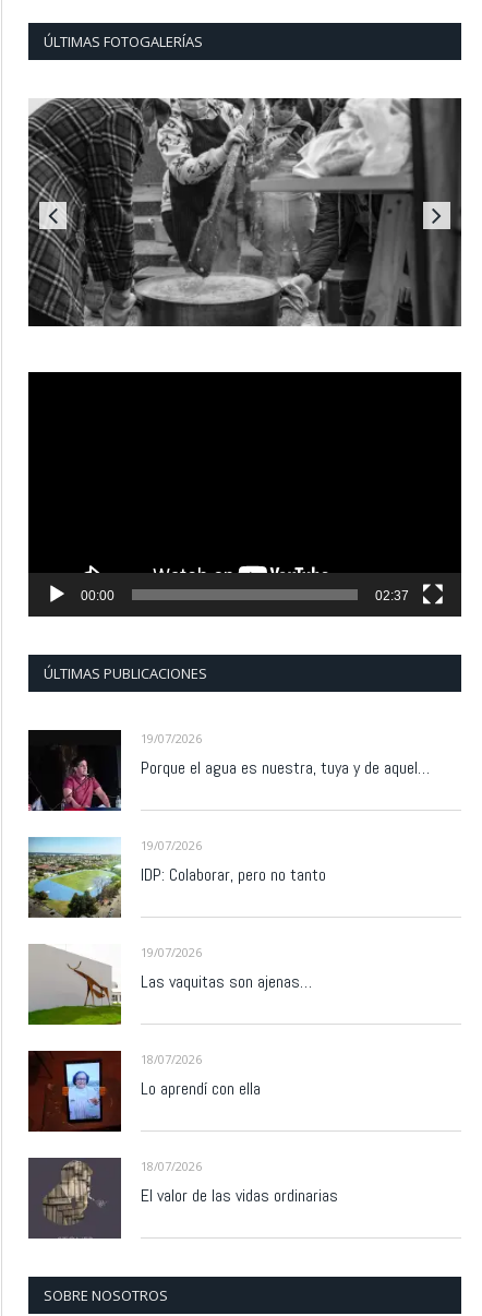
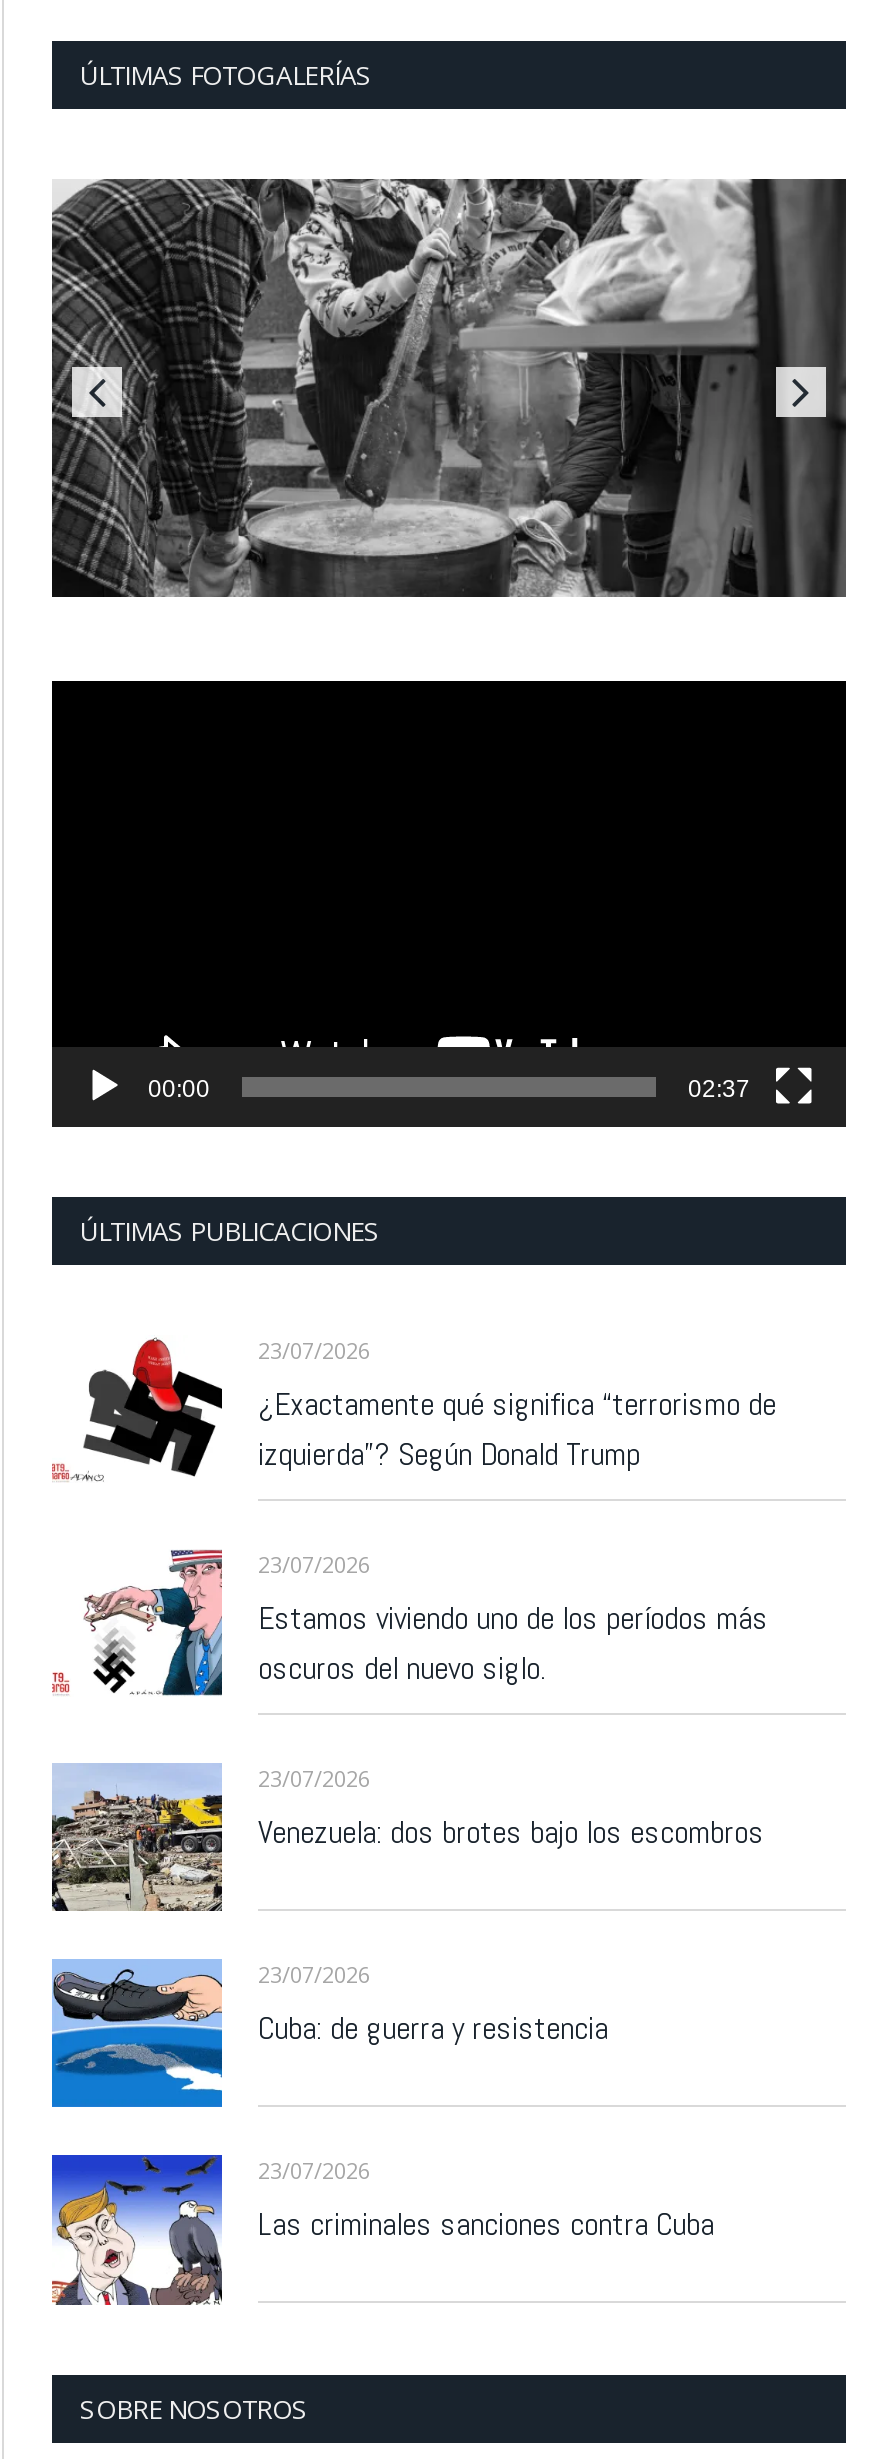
- [image]
- 19/07/2026
- Porque el agua es nuestra, tuya y de aquel…
+ [image]
+ 23/07/2026
+ ¿Exactamente qué significa “terrorismo de
+ izquierda”? Según Donald Trump

- [image]
- 19/07/2026
- IDP: Colaborar, pero no tanto
+ [image]
+ 23/07/2026
+ Estamos viviendo uno de los períodos más
+ oscuros del nuevo siglo.

- [image]
- 19/07/2026
- Las vaquitas son ajenas…
+ [image]
+ 23/07/2026
+ Venezuela: dos brotes bajo los escombros

- [image]
- 18/07/2026
- Lo aprendí con ella
+ [image]
+ 23/07/2026
+ Cuba: de guerra y resistencia

- [image]
- 18/07/2026
- El valor de las vidas ordinarias
+ [image]
+ 23/07/2026
+ Las criminales sanciones contra Cuba
